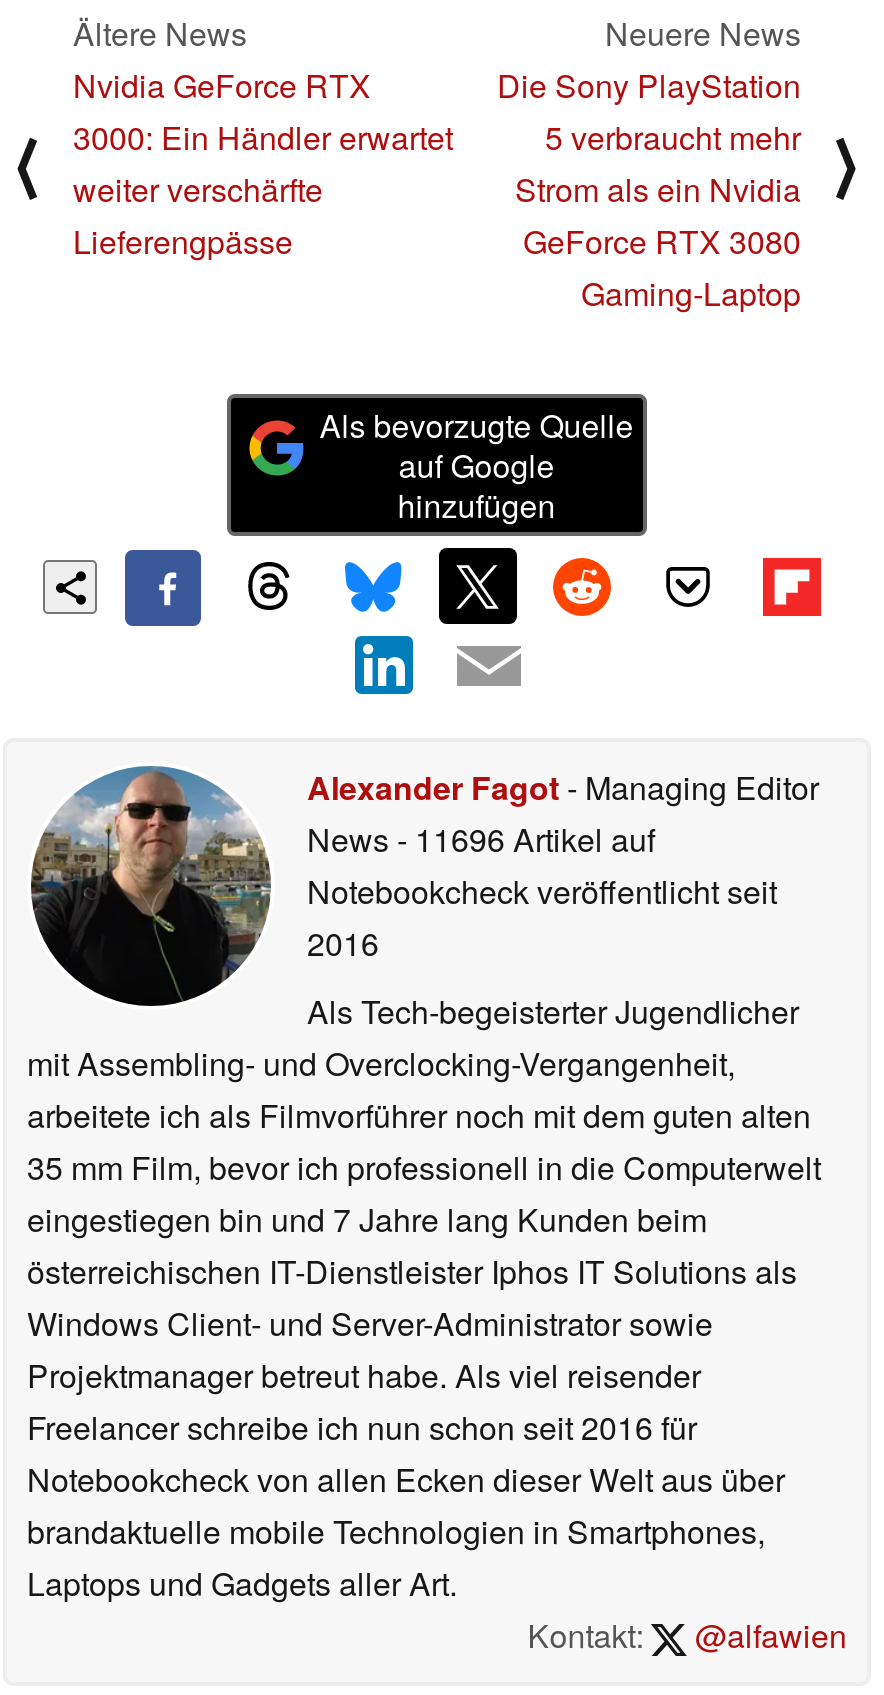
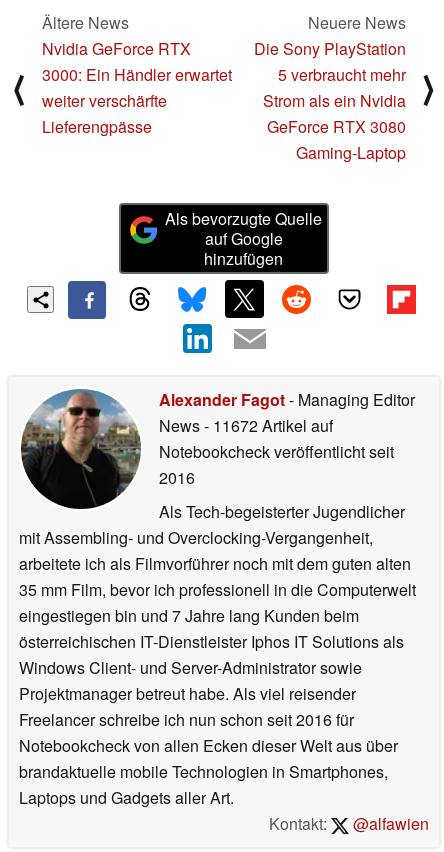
- News - 11696 Artikel auf
+ News - 11672 Artikel auf
